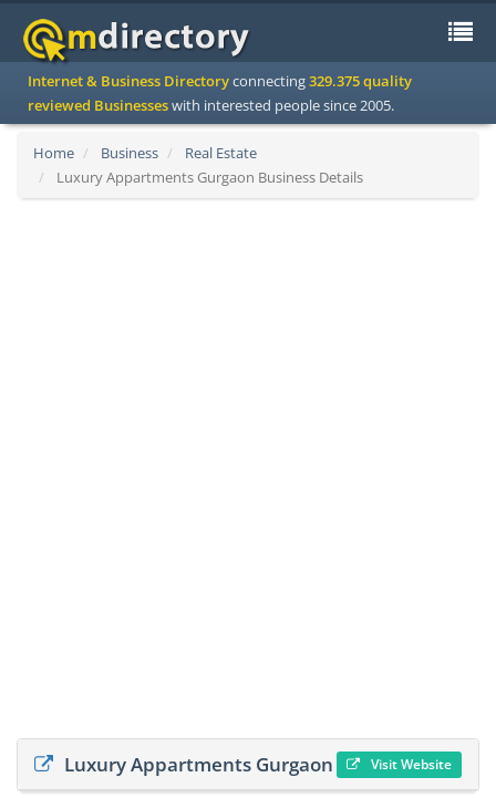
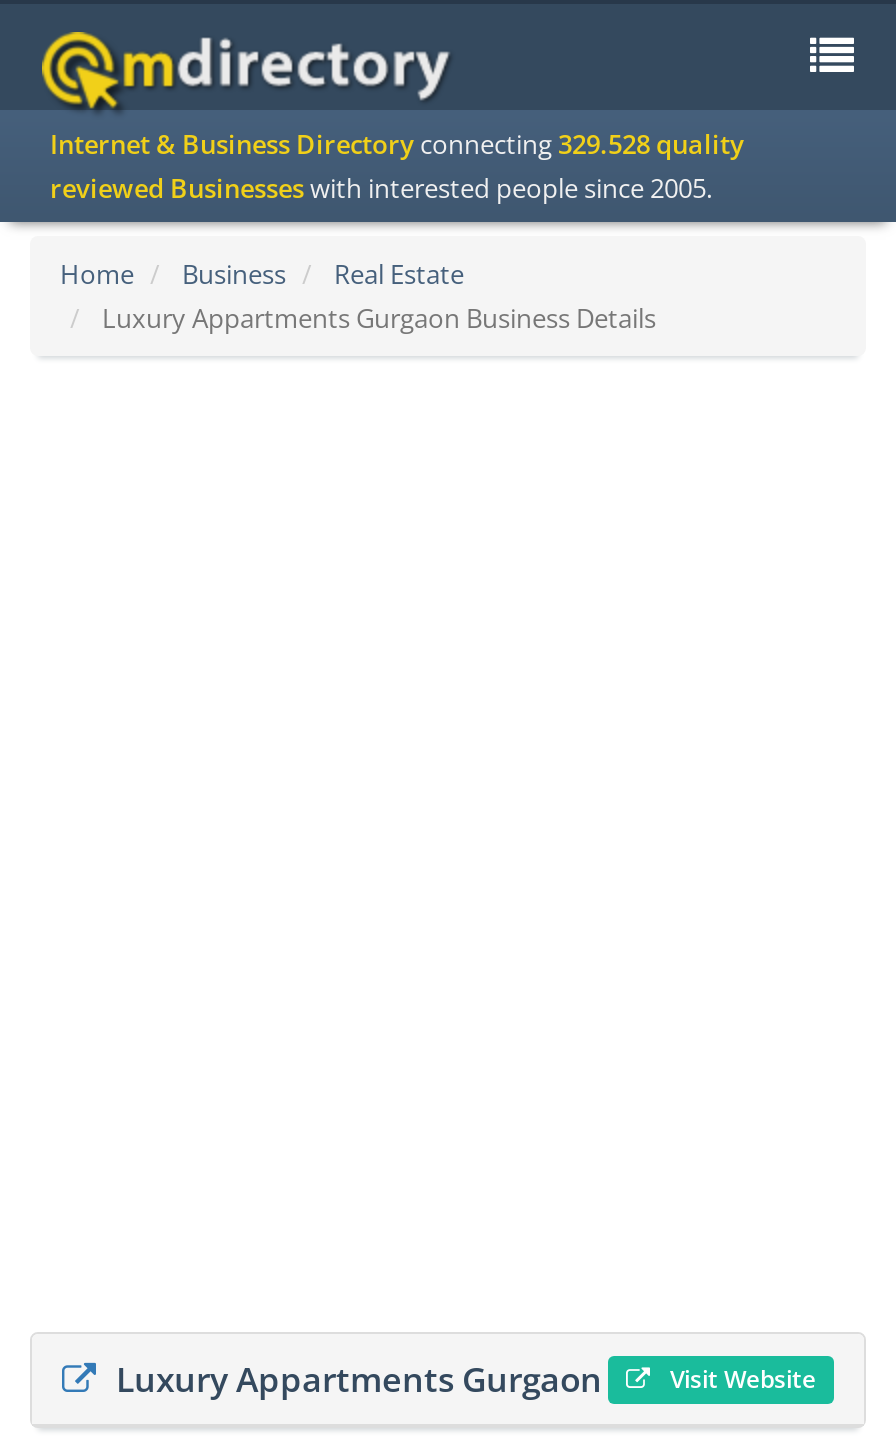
- Internet & Business Directory connecting 329.375 quality
+ Internet & Business Directory connecting 329.528 quality
